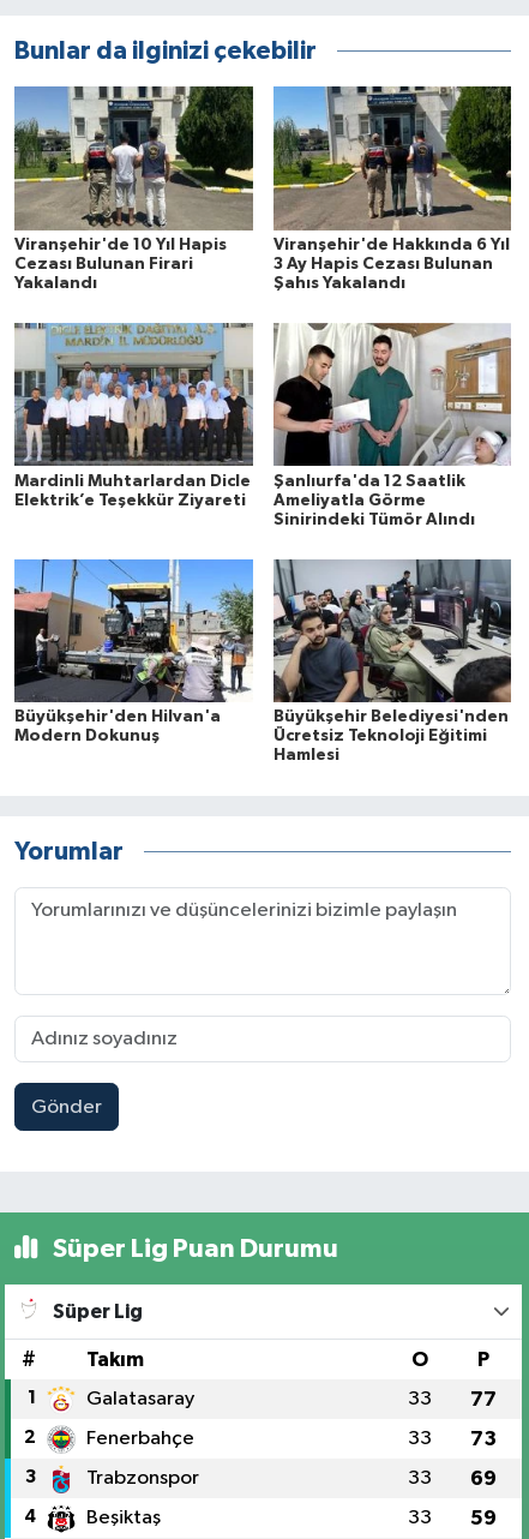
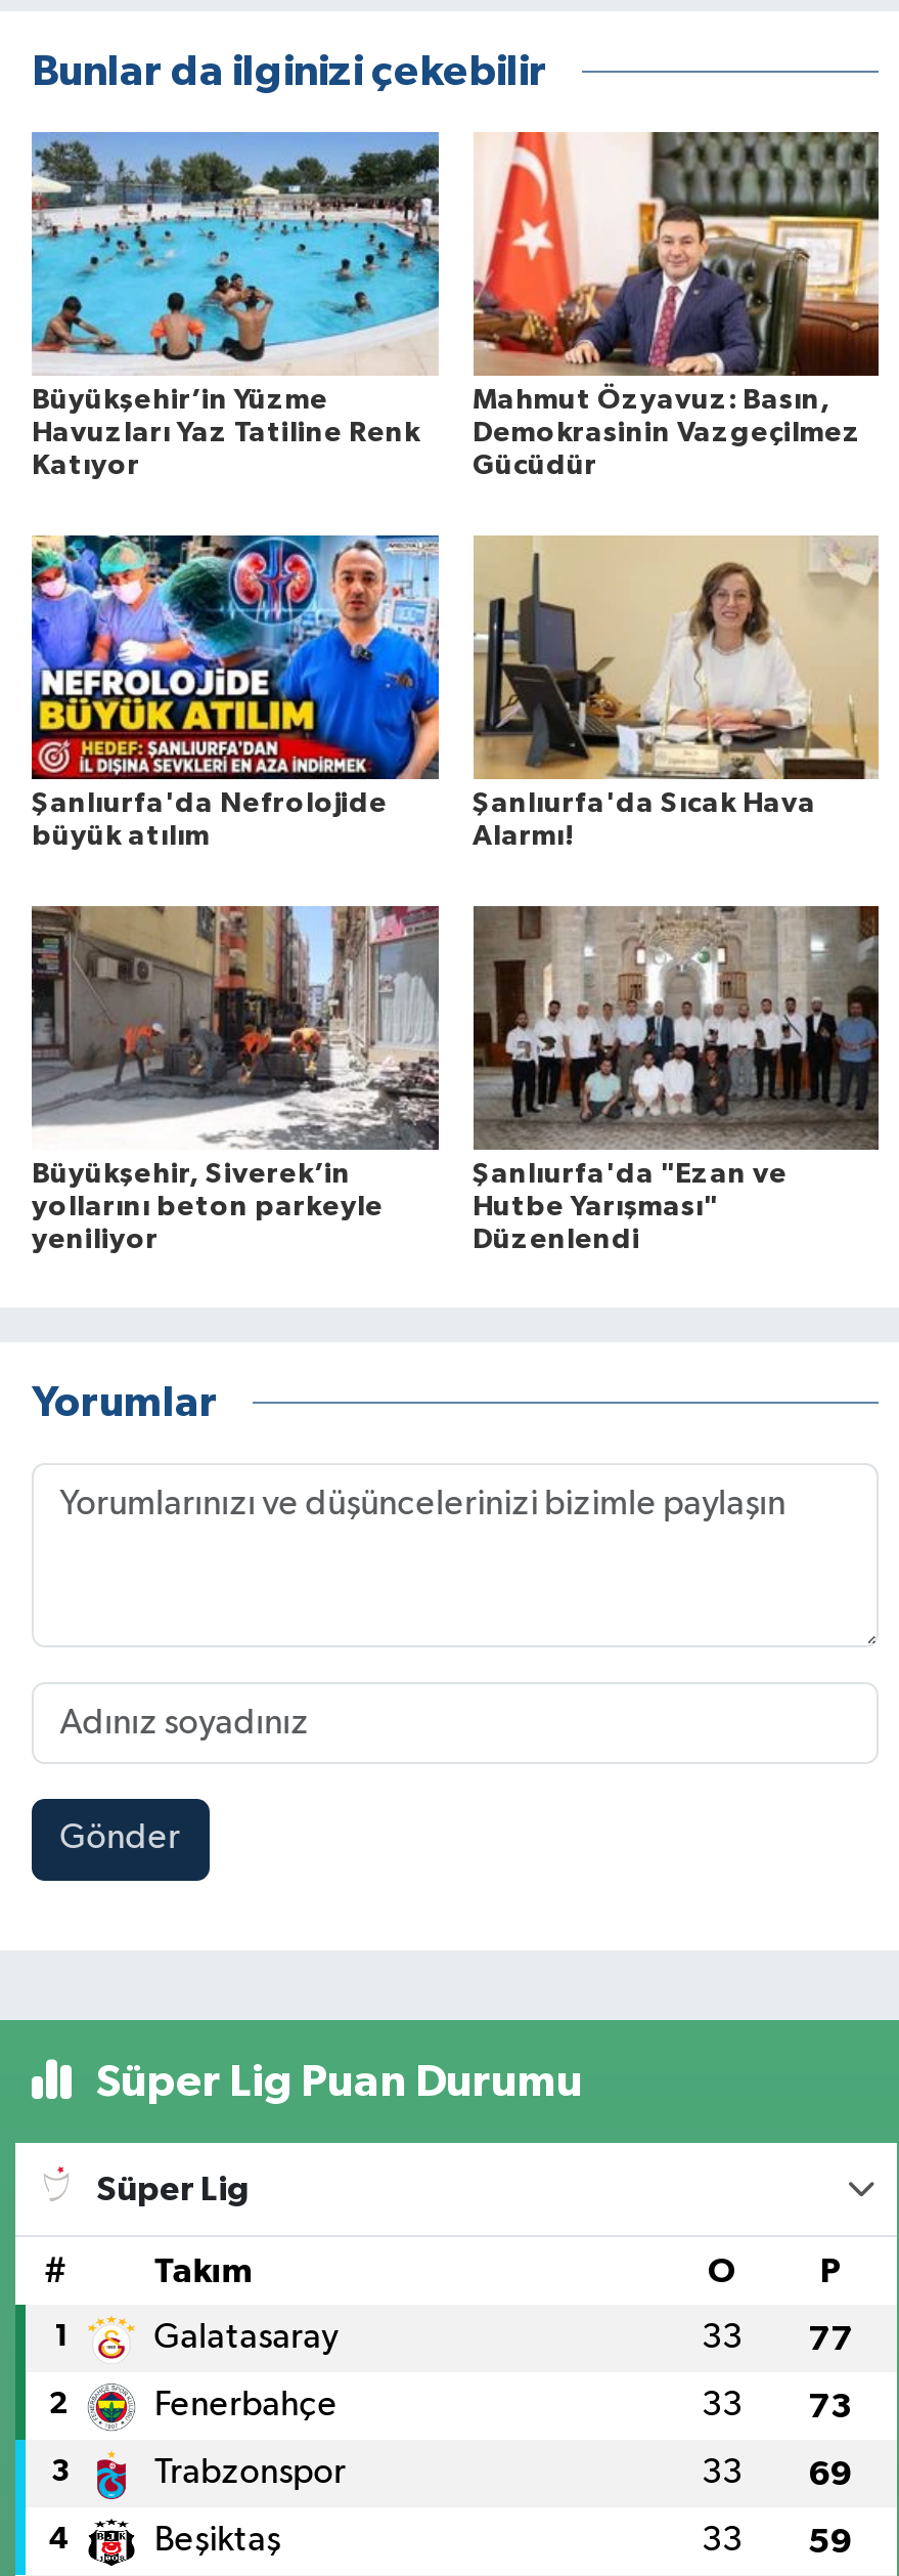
- [image]
- Viranşehir'de 10 Yıl Hapis
- Cezası Bulunan Firari
- Yakalandı
+ [image]
+ Büyükşehir’in Yüzme
+ Havuzları Yaz Tatiline Renk
+ Katıyor

- [image]
- Viranşehir'de Hakkında 6 Yıl
- 3 Ay Hapis Cezası Bulunan
- Şahıs Yakalandı
+ [image]
+ Mahmut Özyavuz: Basın,
+ Demokrasinin Vazgeçilmez
+ Gücüdür

- [image]
- Mardinli Muhtarlardan Dicle
- Elektrik’e Teşekkür Ziyareti
+ [image]
+ Şanlıurfa'da Nefrolojide
+ büyük atılım

- [image]
- Şanlıurfa'da 12 Saatlik
- Ameliyatla Görme
- Sinirindeki Tümör Alındı
+ [image]
+ Şanlıurfa'da Sıcak Hava
+ Alarmı!

- [image]
- Büyükşehir'den Hilvan'a
- Modern Dokunuş
+ [image]
+ Büyükşehir, Siverek’in
+ yollarını beton parkeyle
+ yeniliyor

- [image]
- Büyükşehir Belediyesi'nden
- Ücretsiz Teknoloji Eğitimi
- Hamlesi
+ [image]
+ Şanlıurfa'da "Ezan ve
+ Hutbe Yarışması"
+ Düzenlendi
